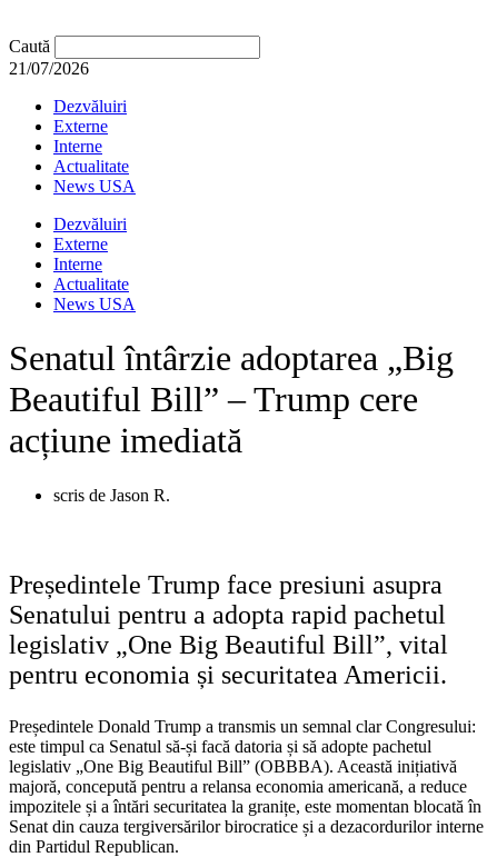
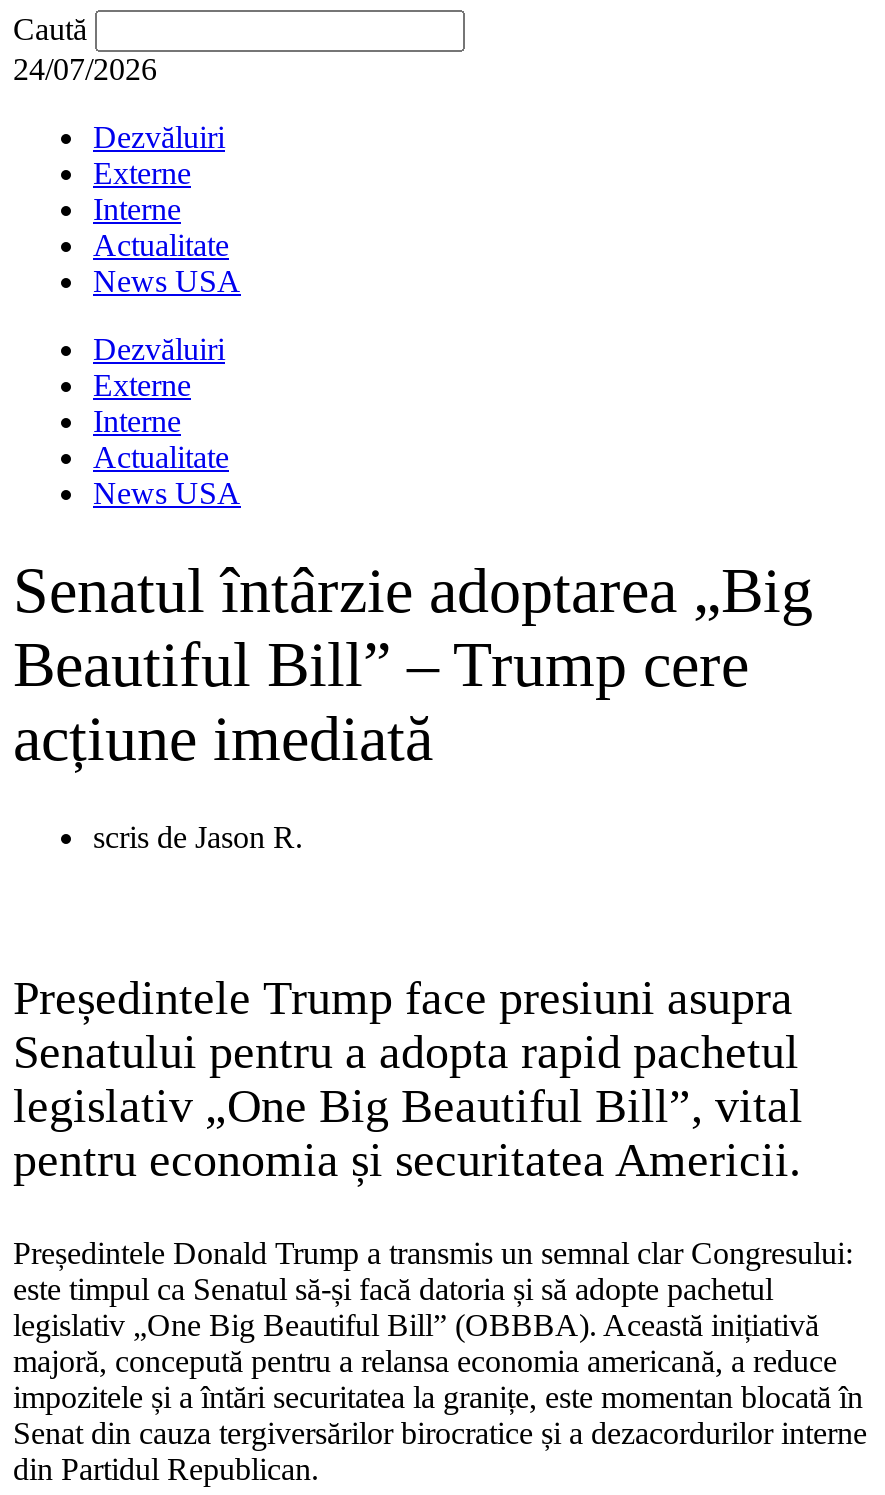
- 21/07/2026
+ 24/07/2026
